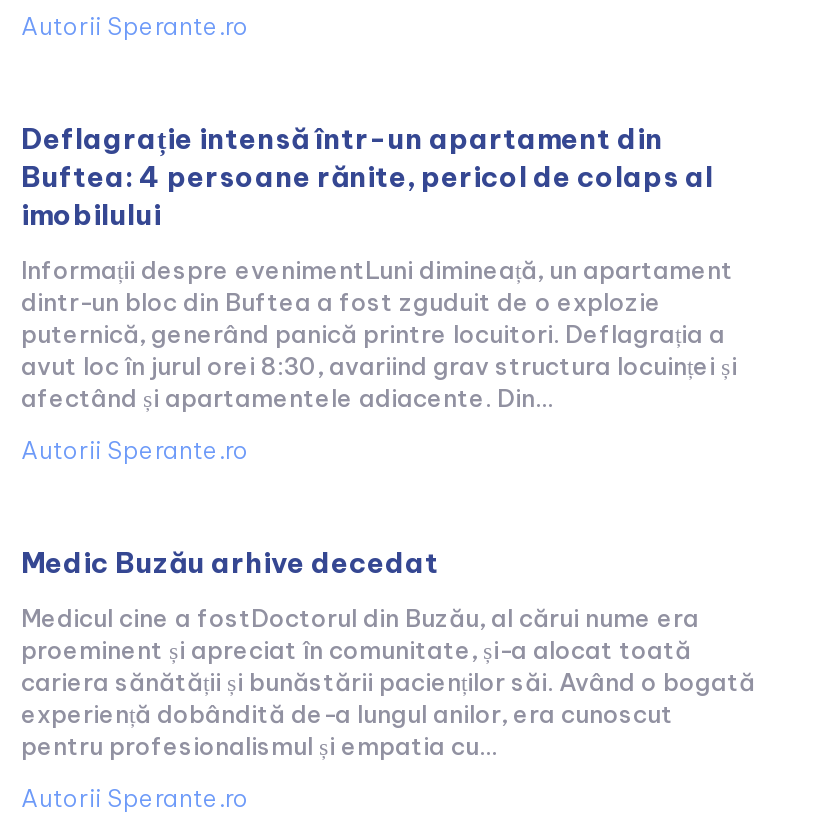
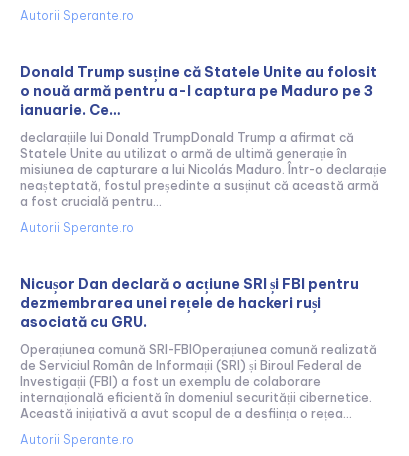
- Deflagrație intensă într-un apartament din
- Buftea: 4 persoane rănite, pericol de colaps al
- imobilului
+ Donald Trump susține că Statele Unite au folosit
+ o nouă armă pentru a-l captura pe Maduro pe 3
+ ianuarie. Ce…

- Informații despre evenimentLuni dimineață, un apartament
- dintr-un bloc din Buftea a fost zguduit de o explozie
- puternică, generând panică printre locuitori. Deflagrația a
- avut loc în jurul orei 8:30, avariind grav structura locuinței și
- afectând și apartamentele adiacente. Din...
+ declarațiile lui Donald TrumpDonald Trump a afirmat că
+ Statele Unite au utilizat o armă de ultimă generație în
+ misiunea de capturare a lui Nicolás Maduro. Într-o declarație
+ neașteptată, fostul președinte a susținut că această armă
+ a fost crucială pentru...

- Medic Buzău arhive decedat
+ Nicușor Dan declară o acțiune SRI și FBI pentru
+ dezmembrarea unei rețele de hackeri ruși
+ asociată cu GRU.

- Medicul cine a fostDoctorul din Buzău, al cărui nume era
- proeminent și apreciat în comunitate, și-a alocat toată
- cariera sănătății și bunăstării pacienților săi. Având o bogată
- experiență dobândită de-a lungul anilor, era cunoscut
- pentru profesionalismul și empatia cu...
+ Operațiunea comună SRI-FBIOperațiunea comună realizată
+ de Serviciul Român de Informații (SRI) și Biroul Federal de
+ Investigații (FBI) a fost un exemplu de colaborare
+ internațională eficientă în domeniul securității cibernetice.
+ Această inițiativă a avut scopul de a desființa o rețea...
